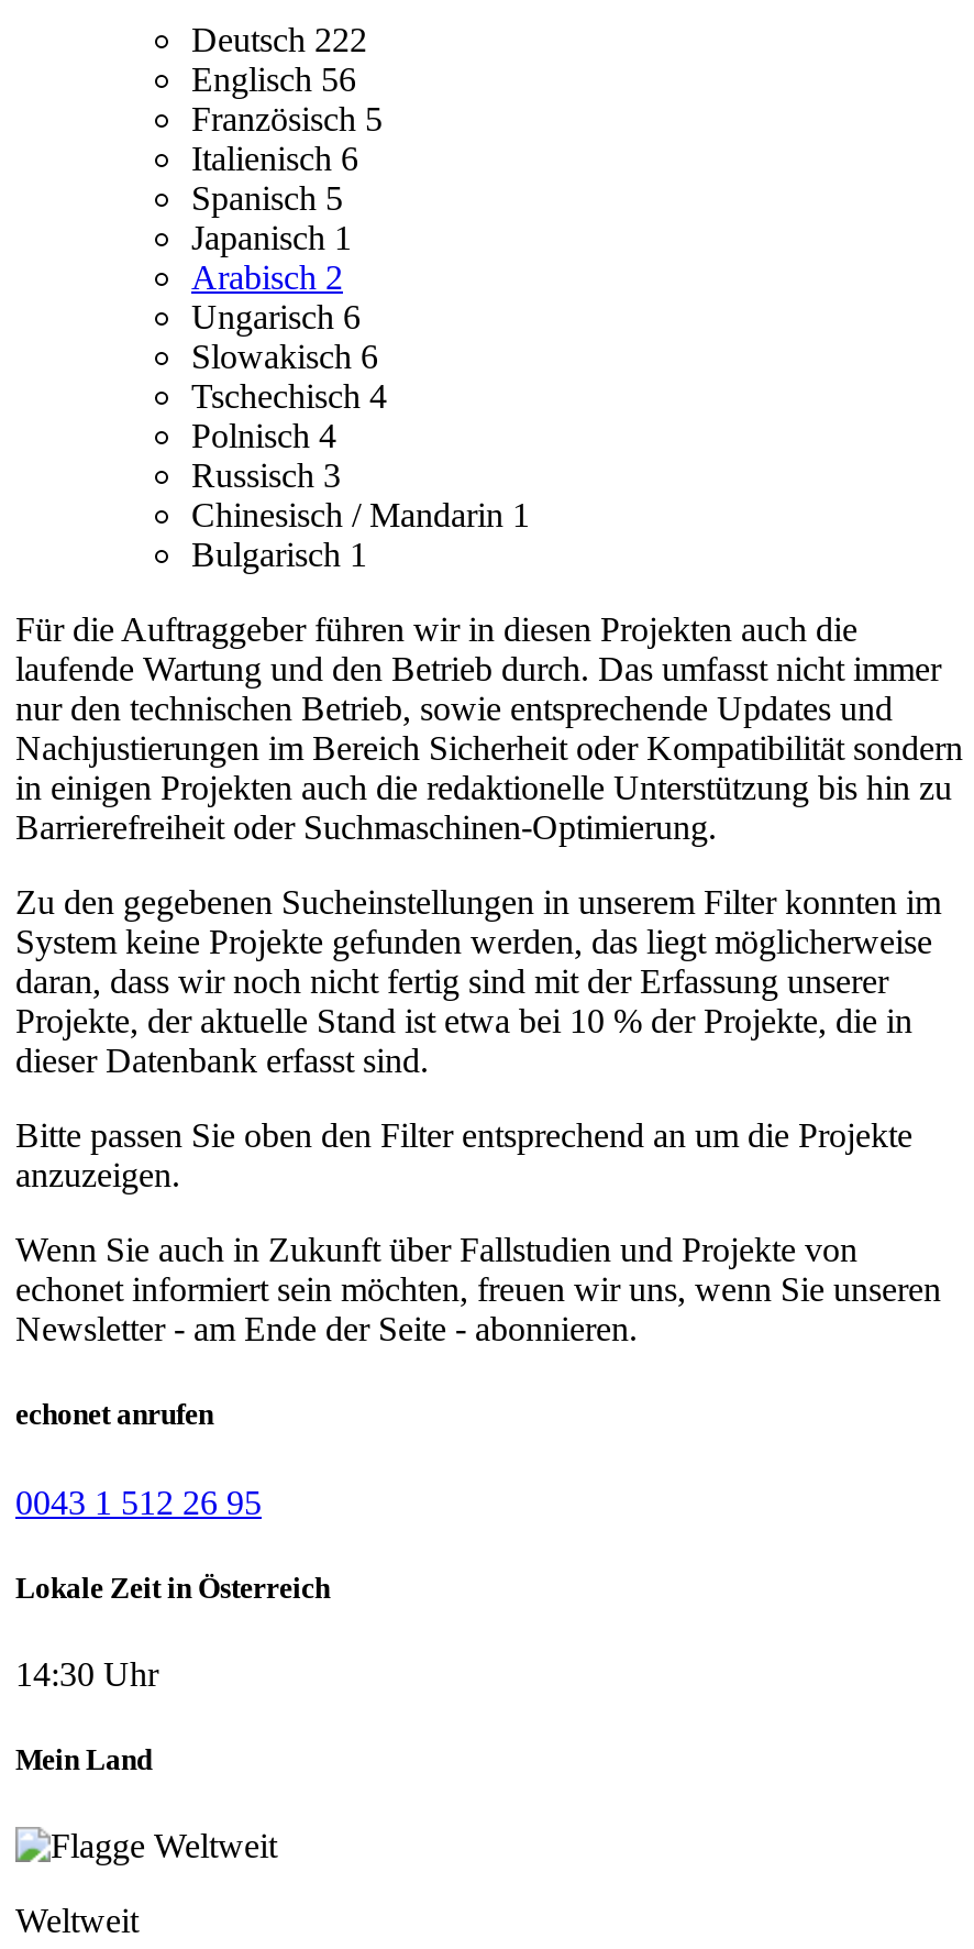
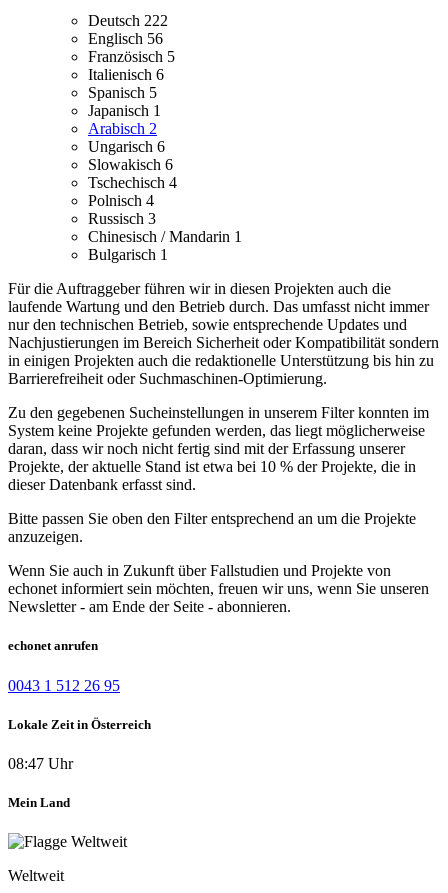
- 14:30 Uhr
+ 08:47 Uhr
